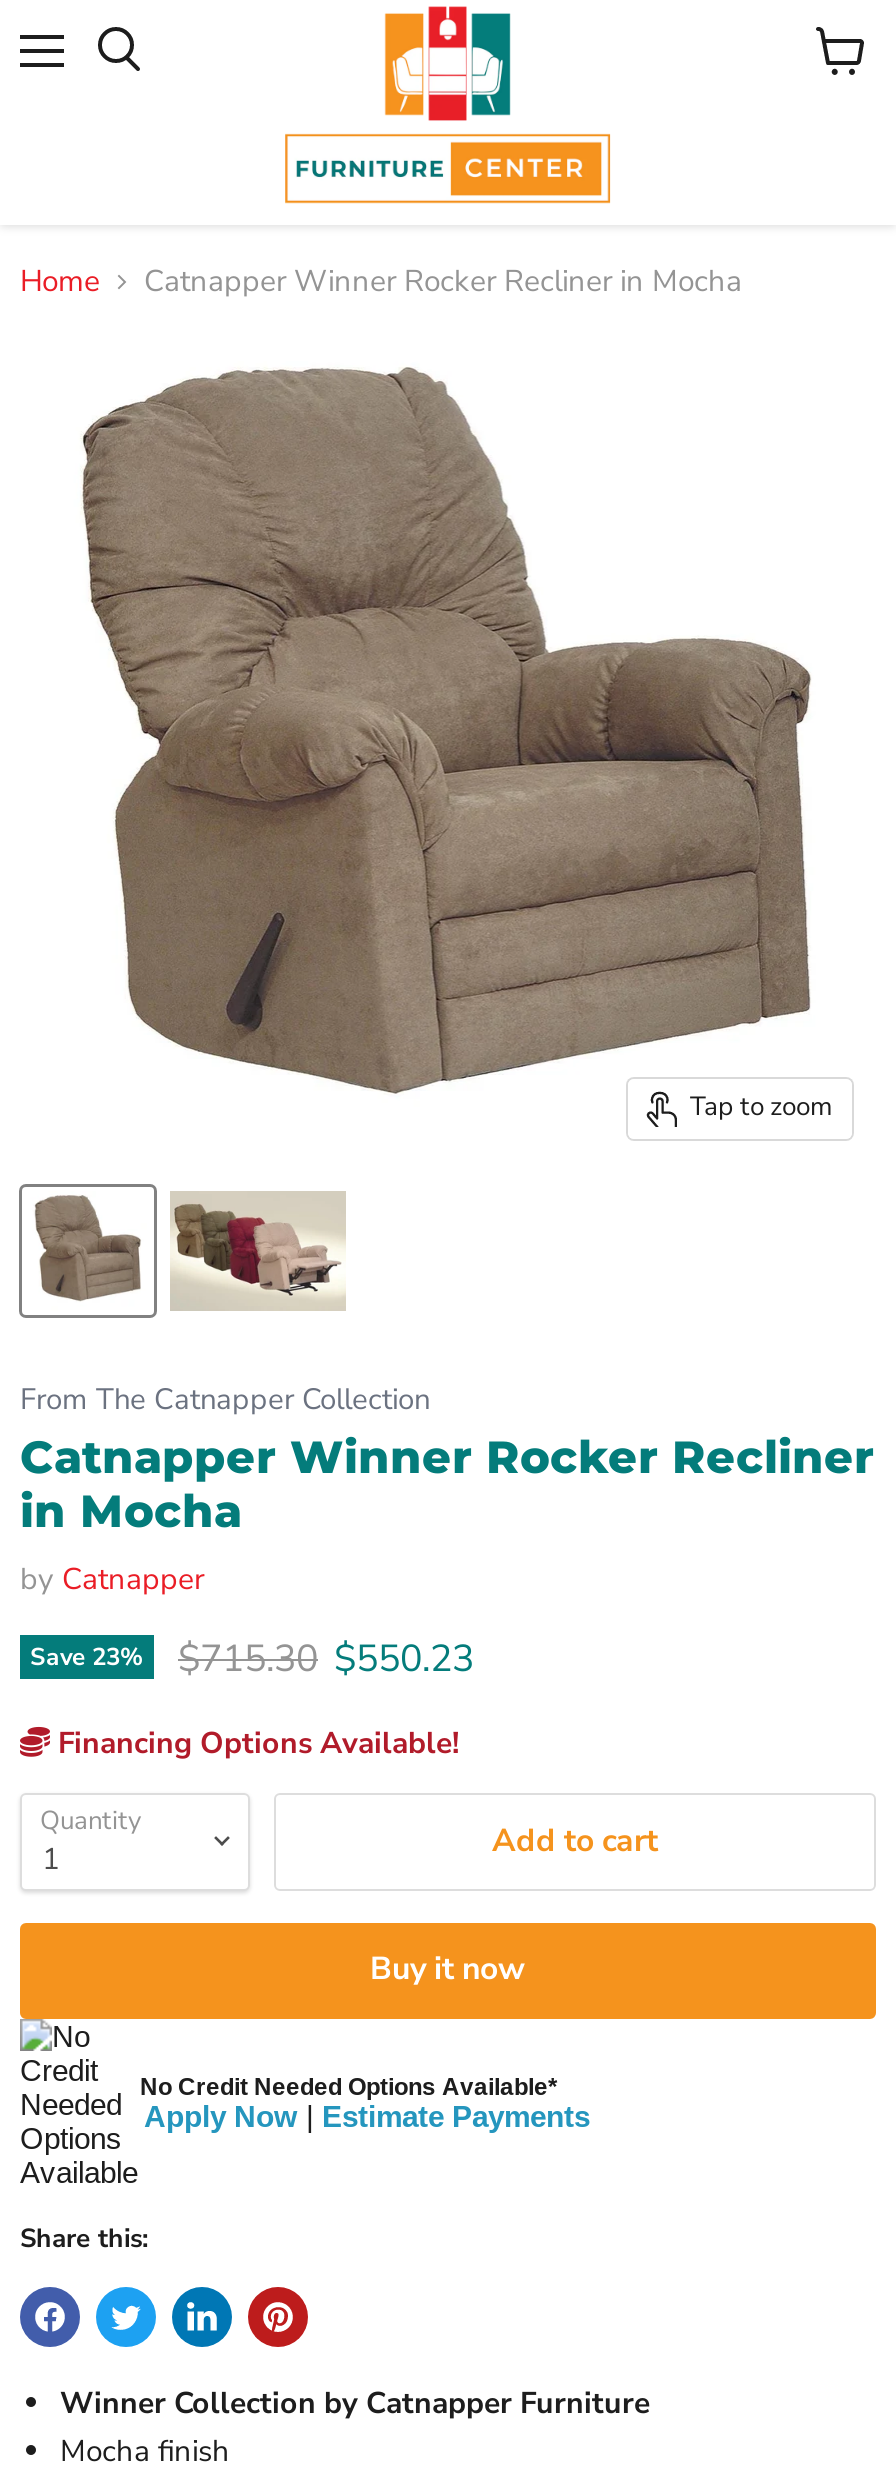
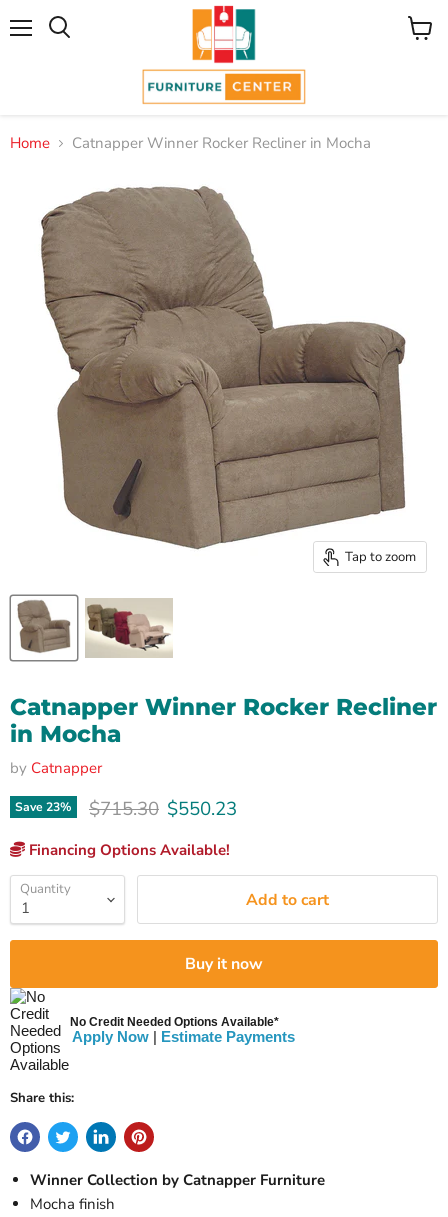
- From The Catnapper Collection
